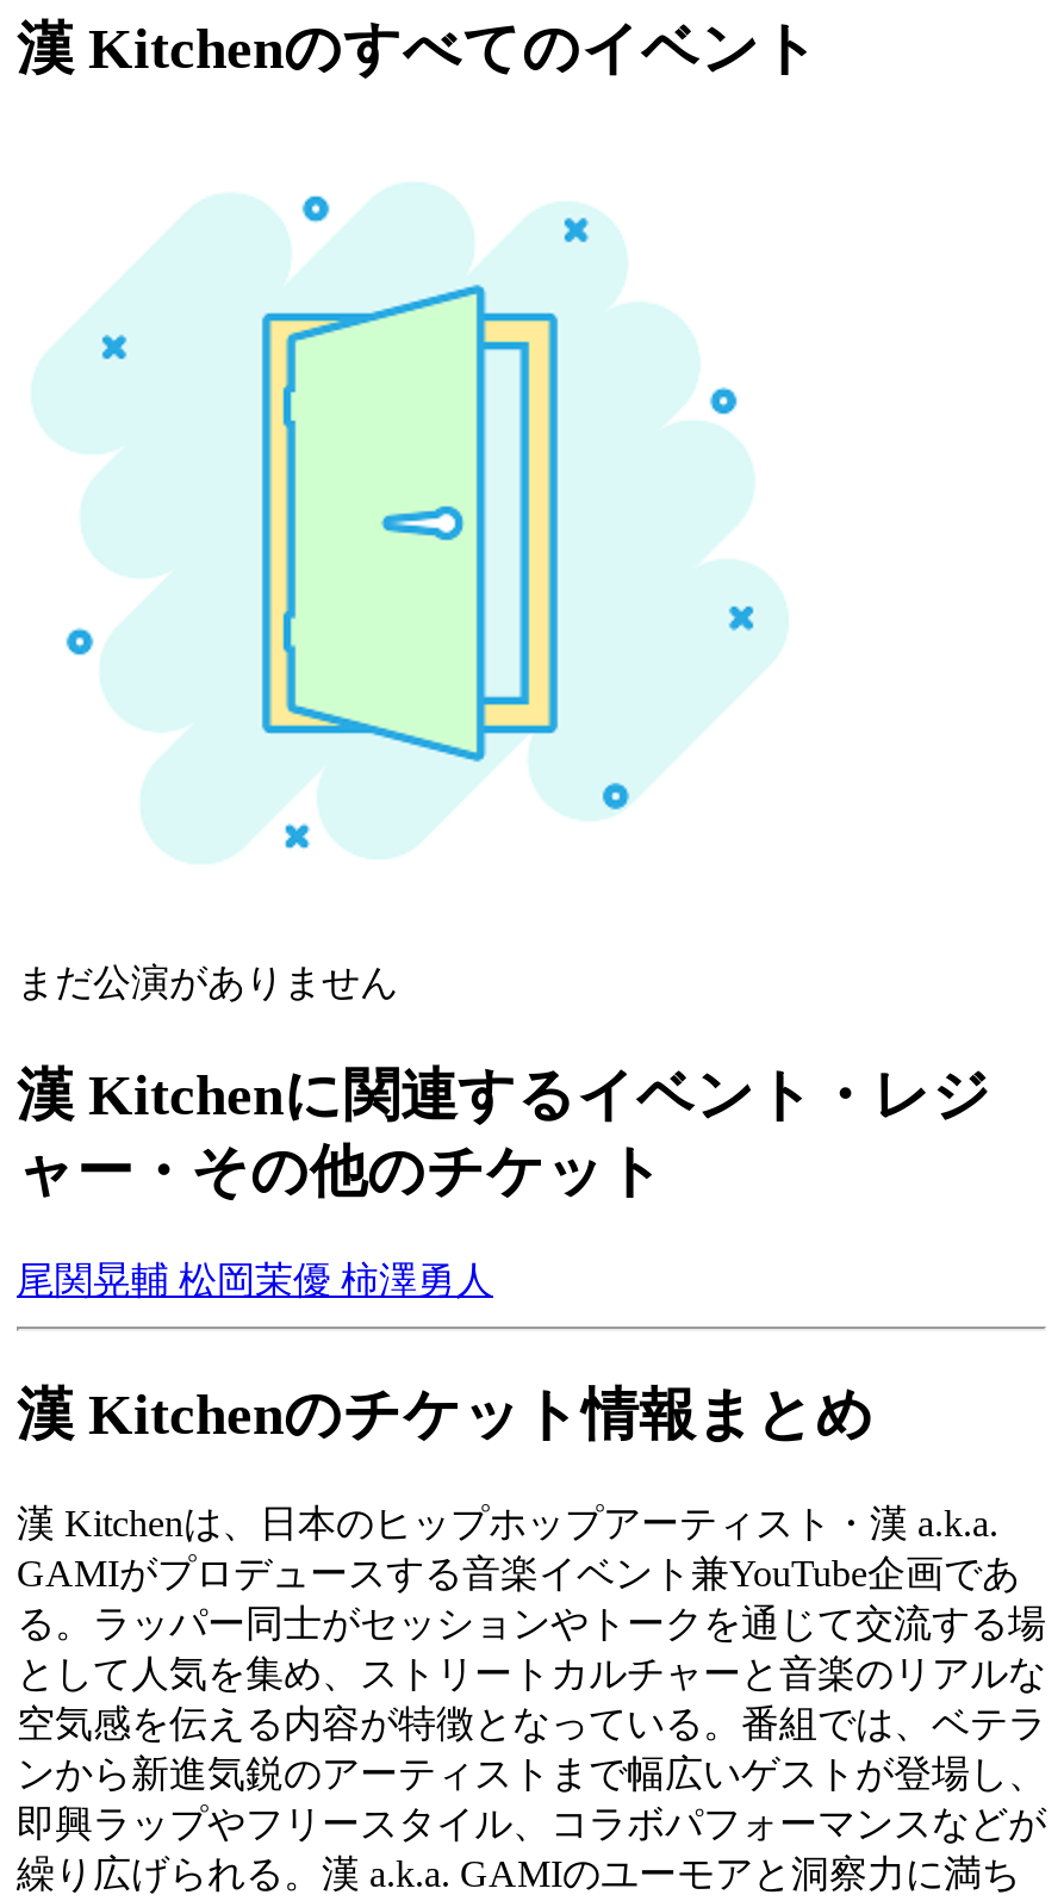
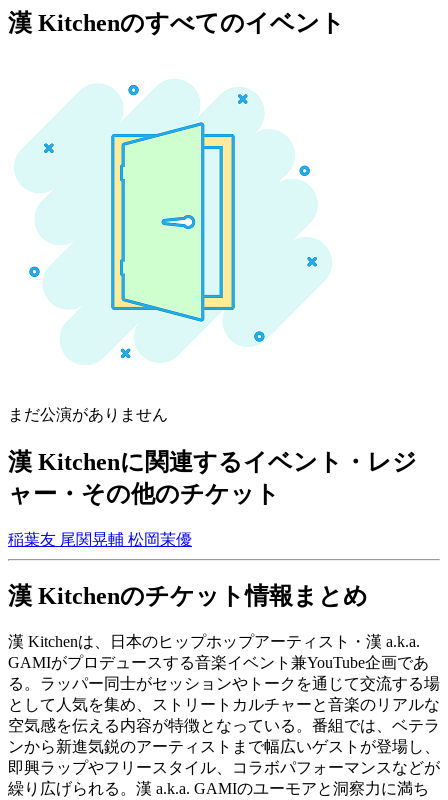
- 尾関晃輔松岡茉優柿澤勇人
+ 稲葉友尾関晃輔松岡茉優
